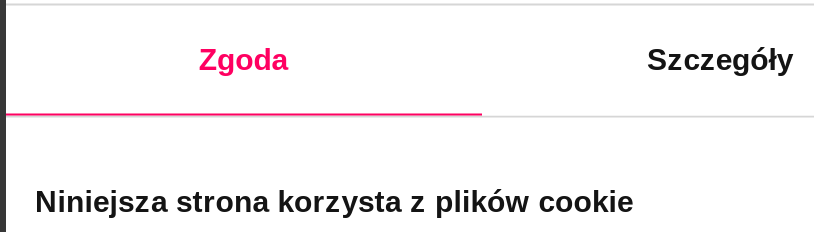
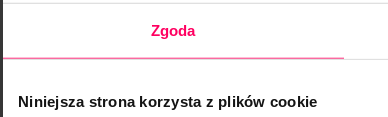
- Szczegóły
